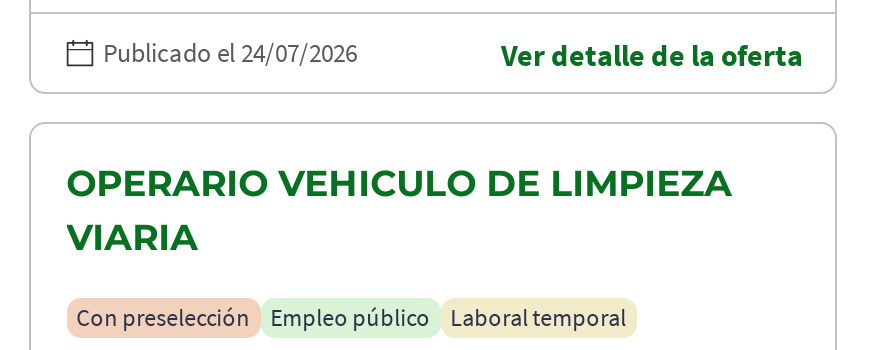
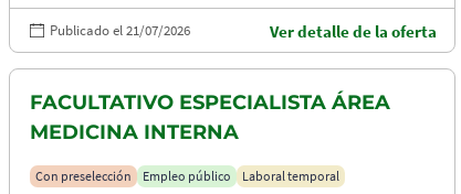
- Publicado el 24/07/2026
+ Publicado el 21/07/2026

- OPERARIO VEHICULO DE LIMPIEZA
- VIARIA
+ FACULTATIVO ESPECIALISTA ÁREA
+ MEDICINA INTERNA
